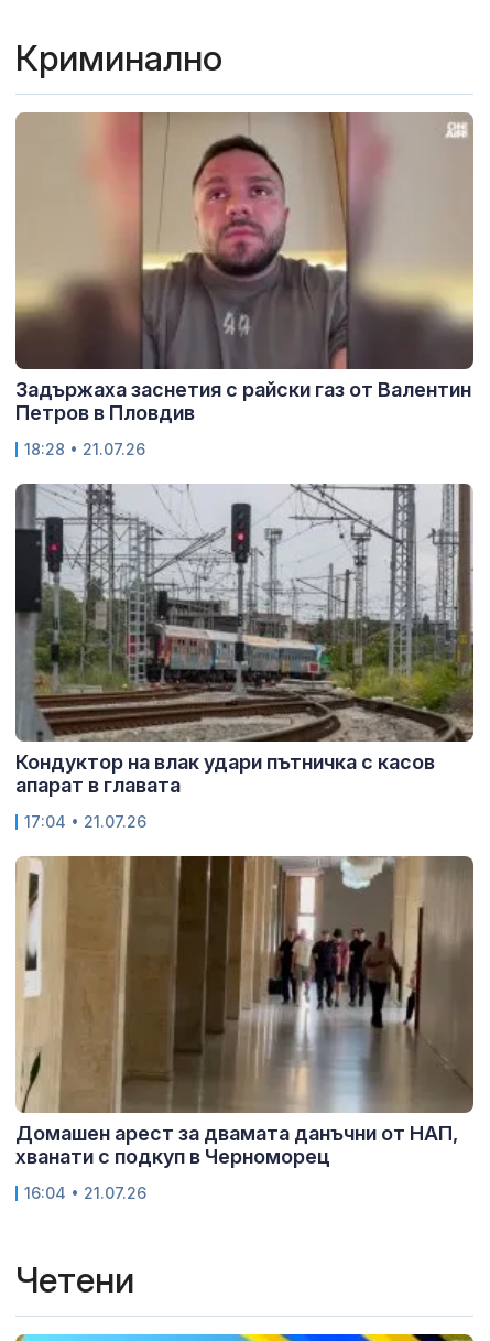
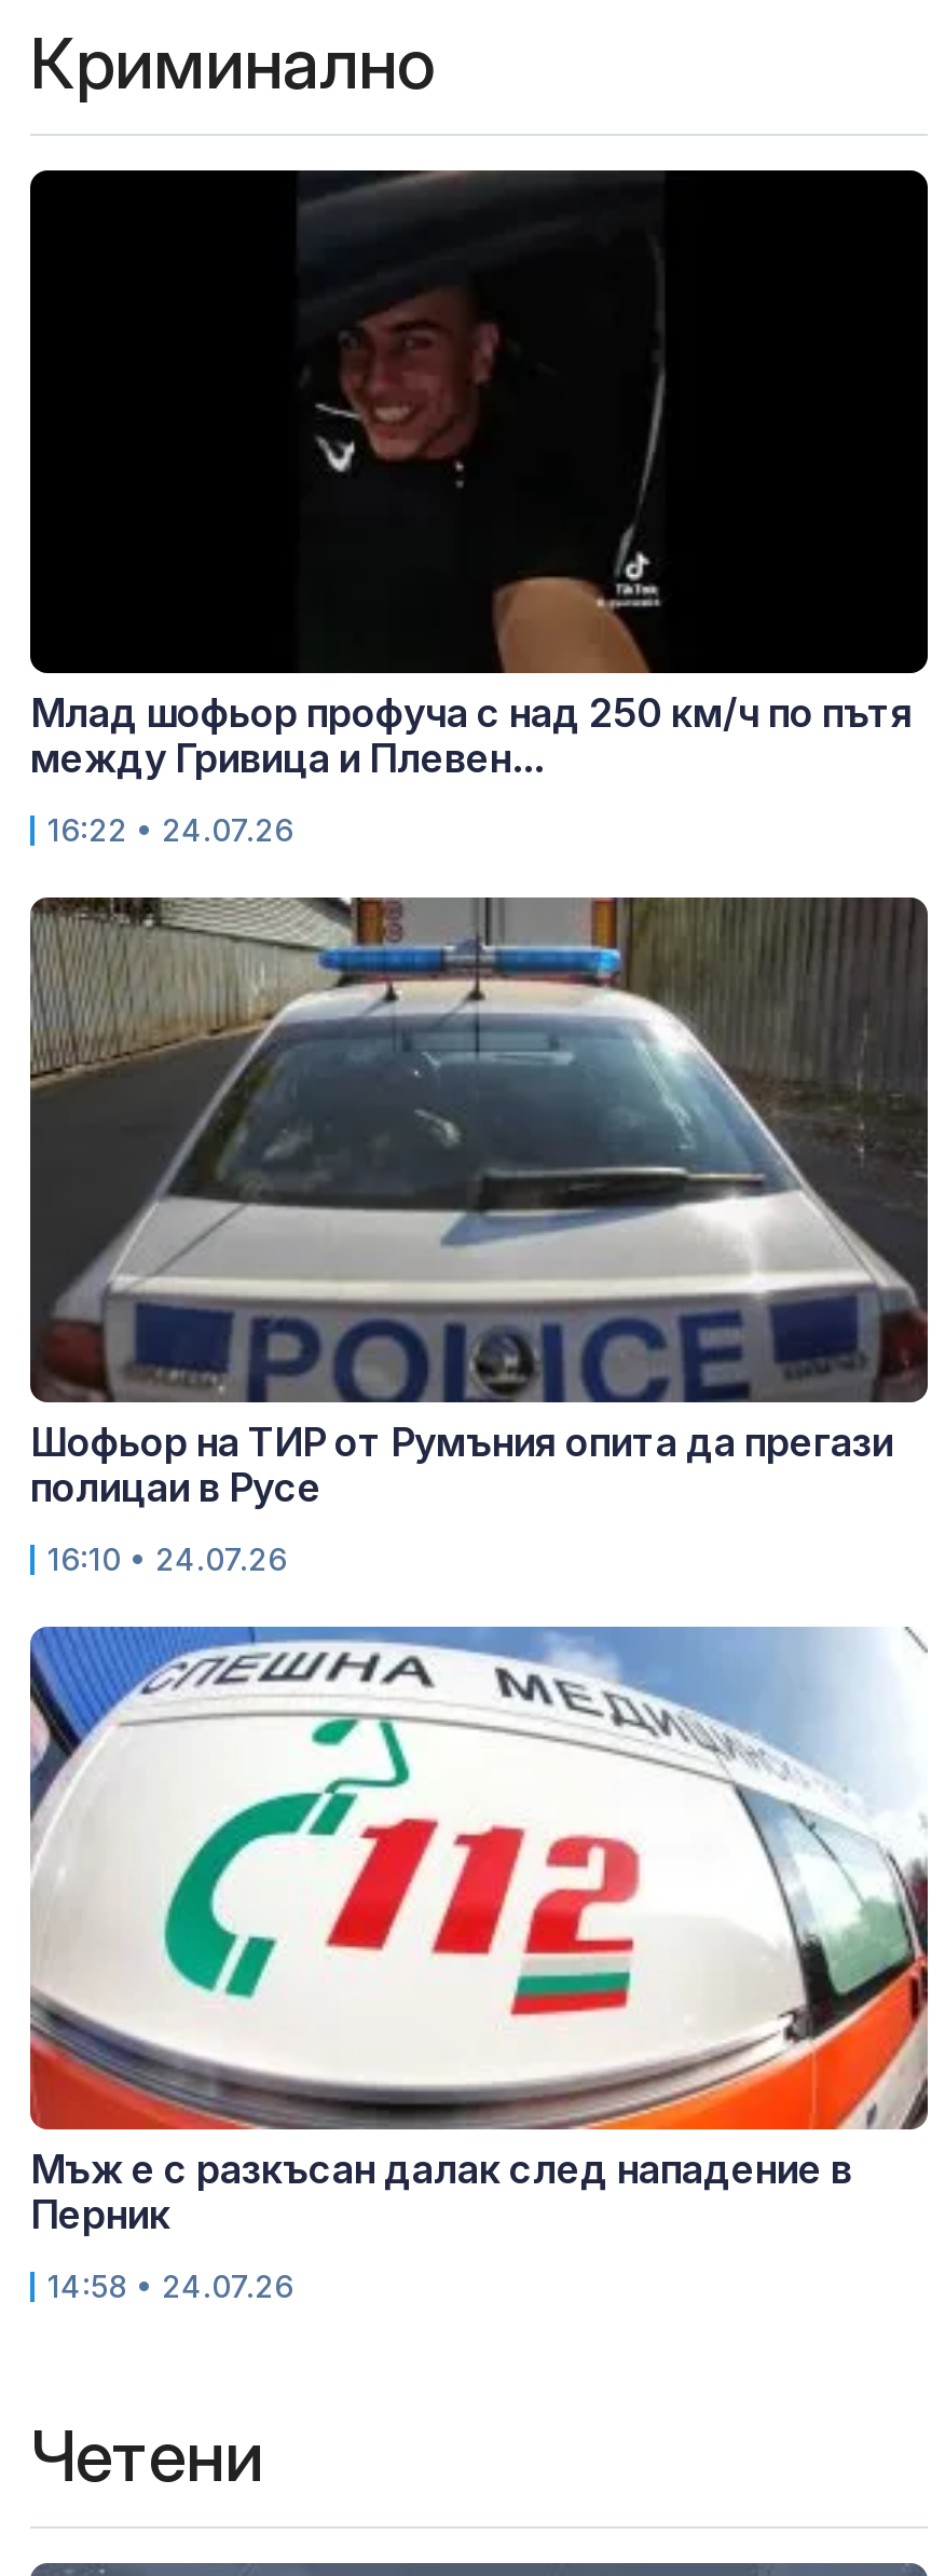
- [image]
- Задържаха заснетия с райски газ от Валентин
- Петров в Пловдив
+ [image]
+ Млад шофьор профуча с над 250 км/ч по пътя
+ между Гривица и Плевен...

- 18:28 • 21.07.26
+ 16:22 • 24.07.26

- [image]
- Кондуктор на влак удари пътничка с касов
- апарат в главата
+ [image]
+ Шофьор на ТИР от Румъния опита да прегази
+ полицаи в Русе

- 17:04 • 21.07.26
+ 16:10 • 24.07.26

- [image]
- Домашен арест за двамата данъчни от НАП,
- хванати с подкуп в Черноморец
+ [image]
+ Мъж е с разкъсан далак след нападение в
+ Перник

- 16:04 • 21.07.26
+ 14:58 • 24.07.26
